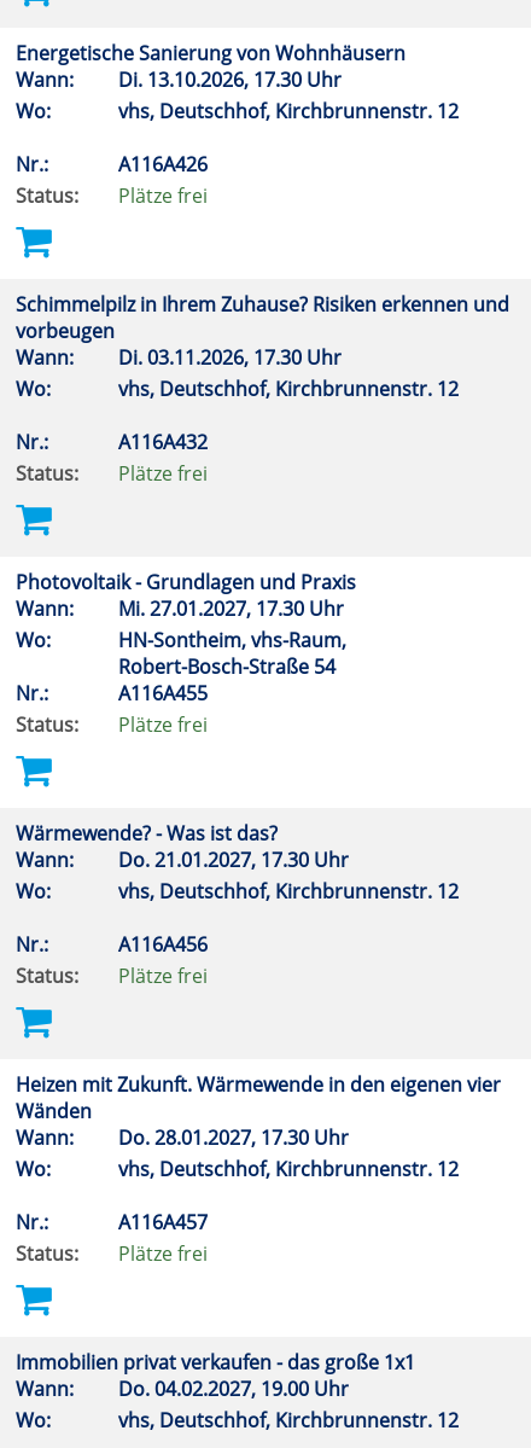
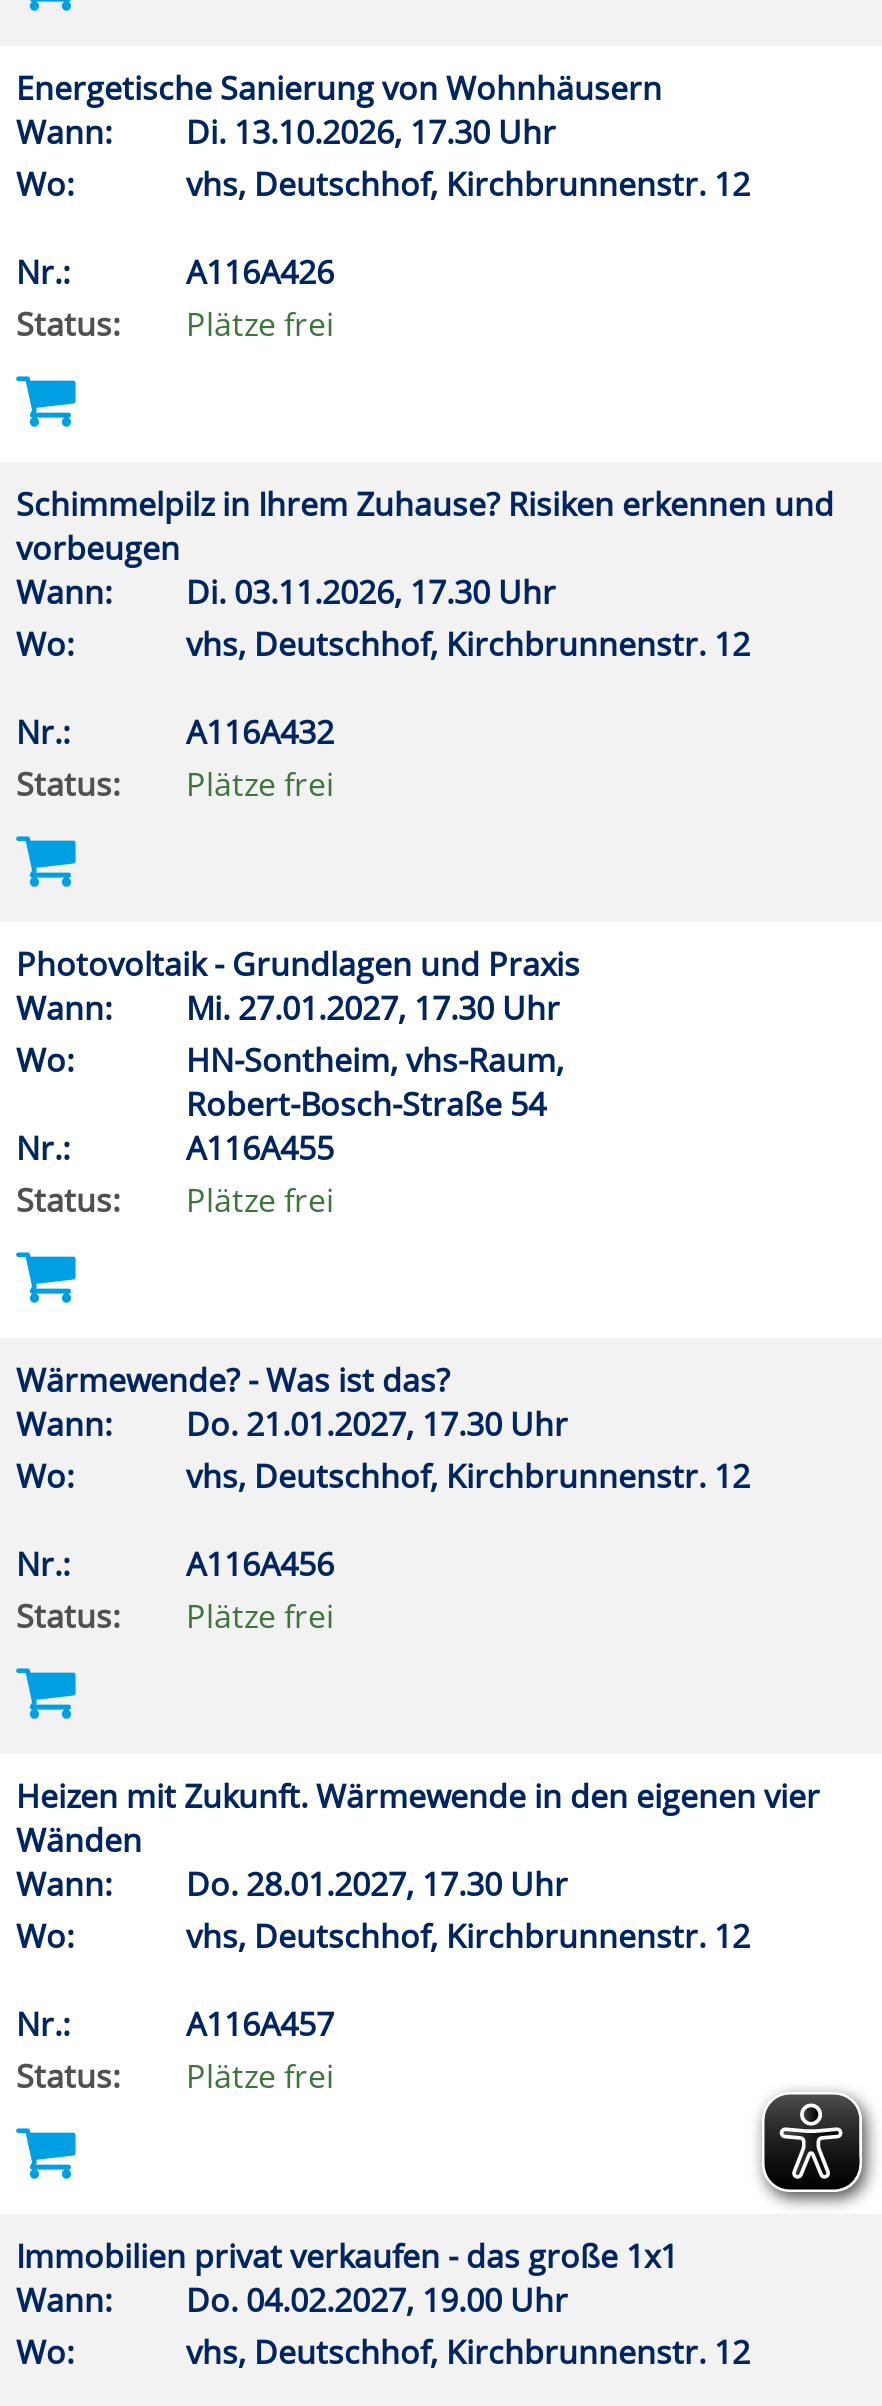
+ [image]
